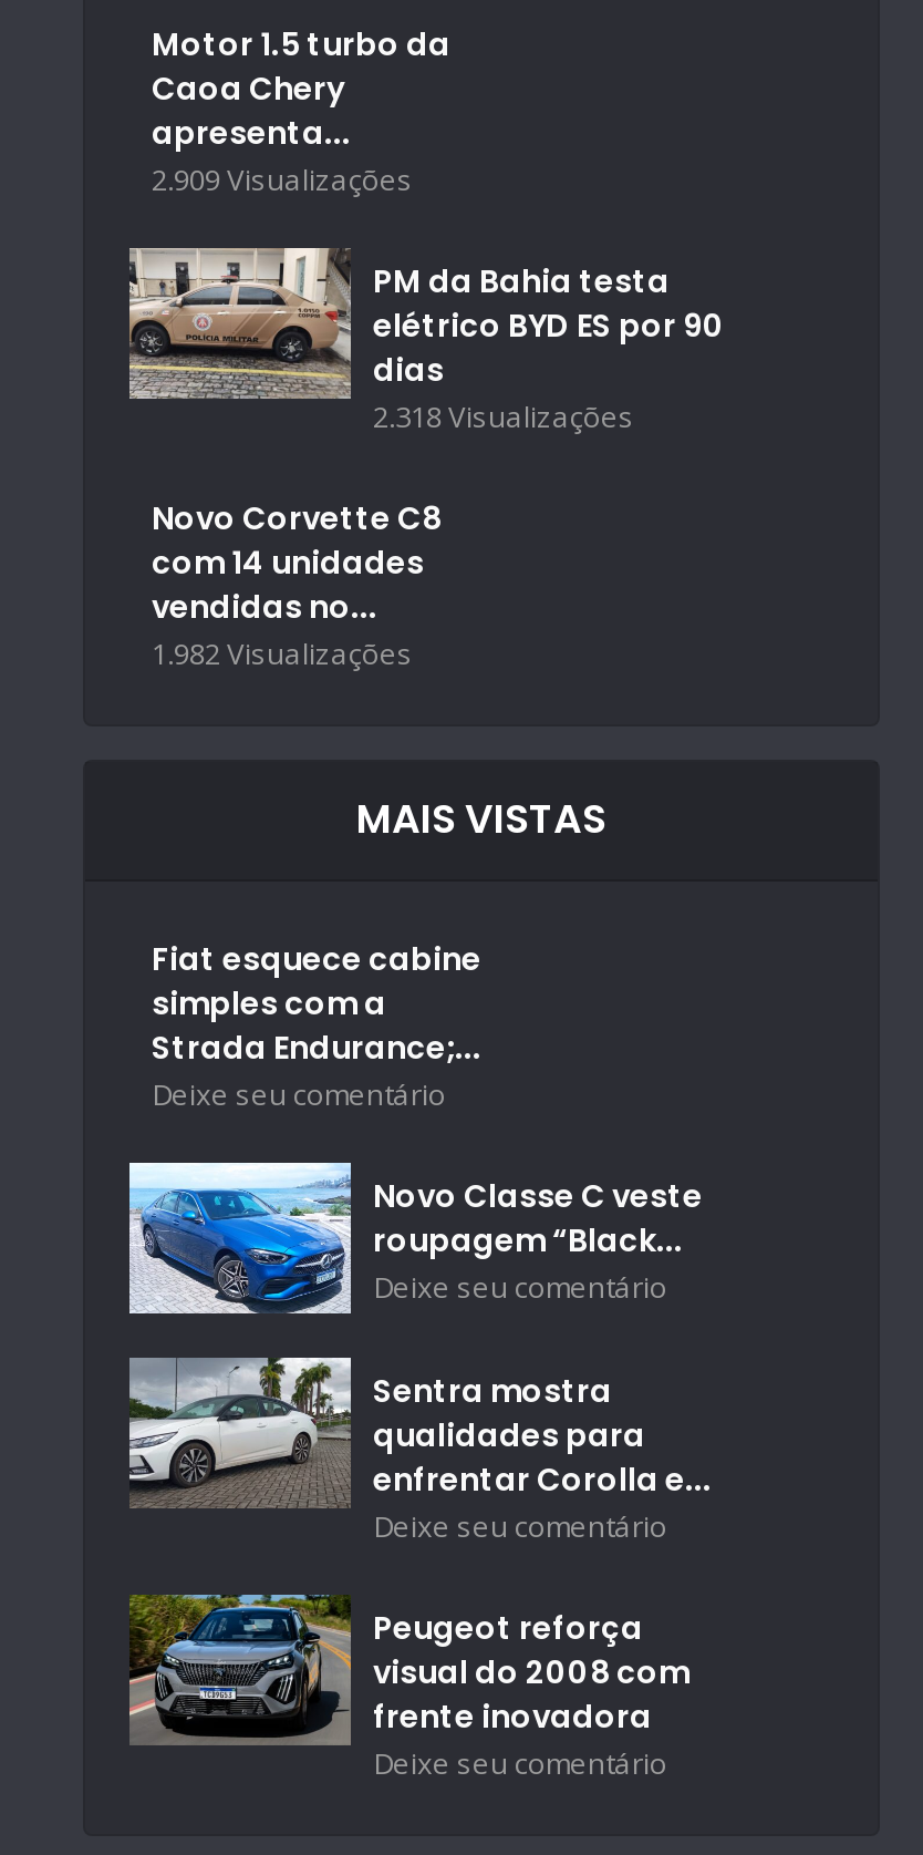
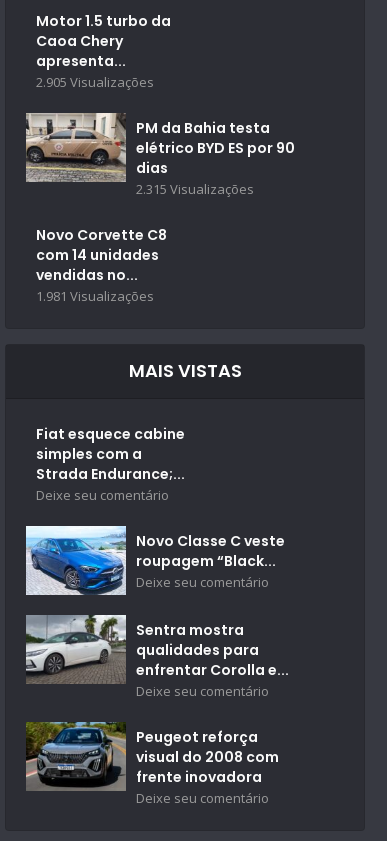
- 2.909 Visualizações
+ 2.905 Visualizações

- 2.318 Visualizações
+ 2.315 Visualizações

- 1.982 Visualizações
+ 1.981 Visualizações
